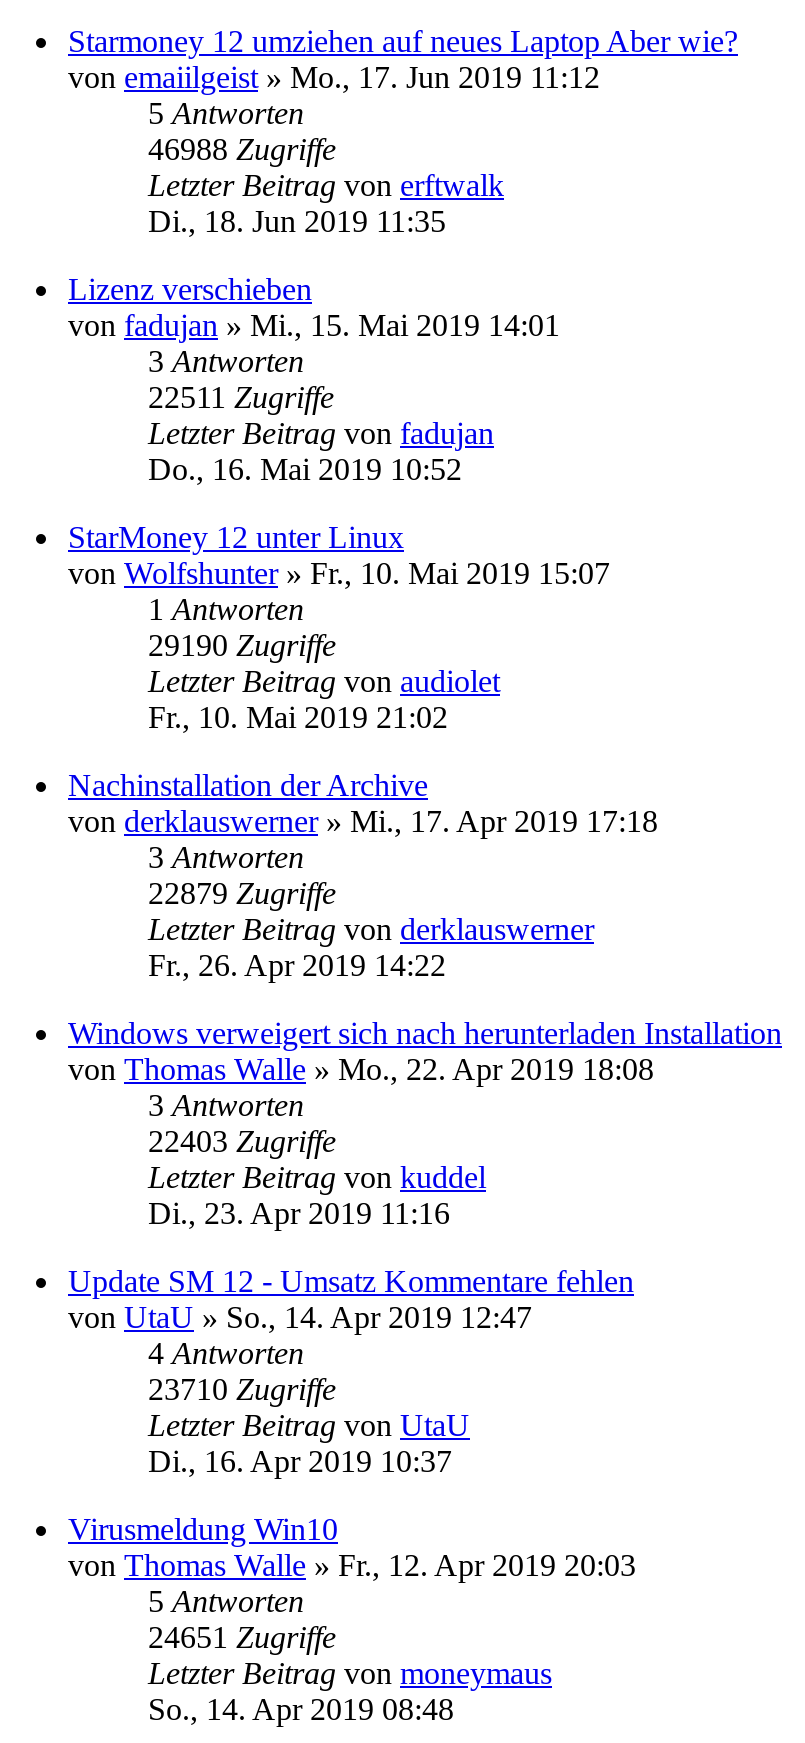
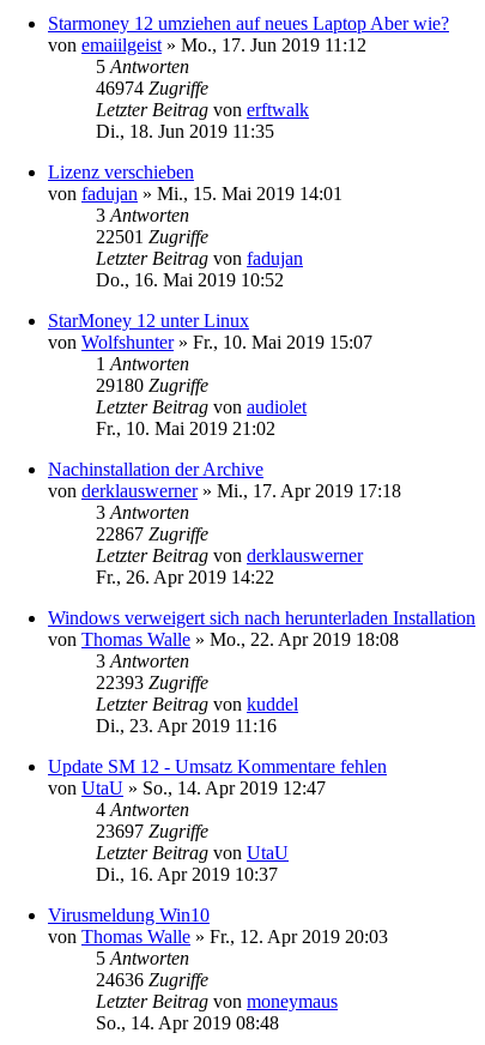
- 46988 Zugriffe
+ 46974 Zugriffe

- 22511 Zugriffe
+ 22501 Zugriffe

- 29190 Zugriffe
+ 29180 Zugriffe

- 22879 Zugriffe
+ 22867 Zugriffe

- 22403 Zugriffe
+ 22393 Zugriffe

- 23710 Zugriffe
+ 23697 Zugriffe

- 24651 Zugriffe
+ 24636 Zugriffe
